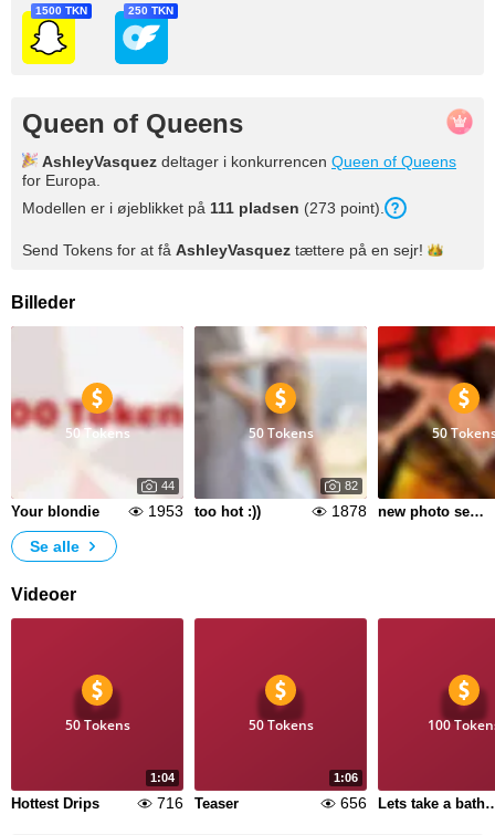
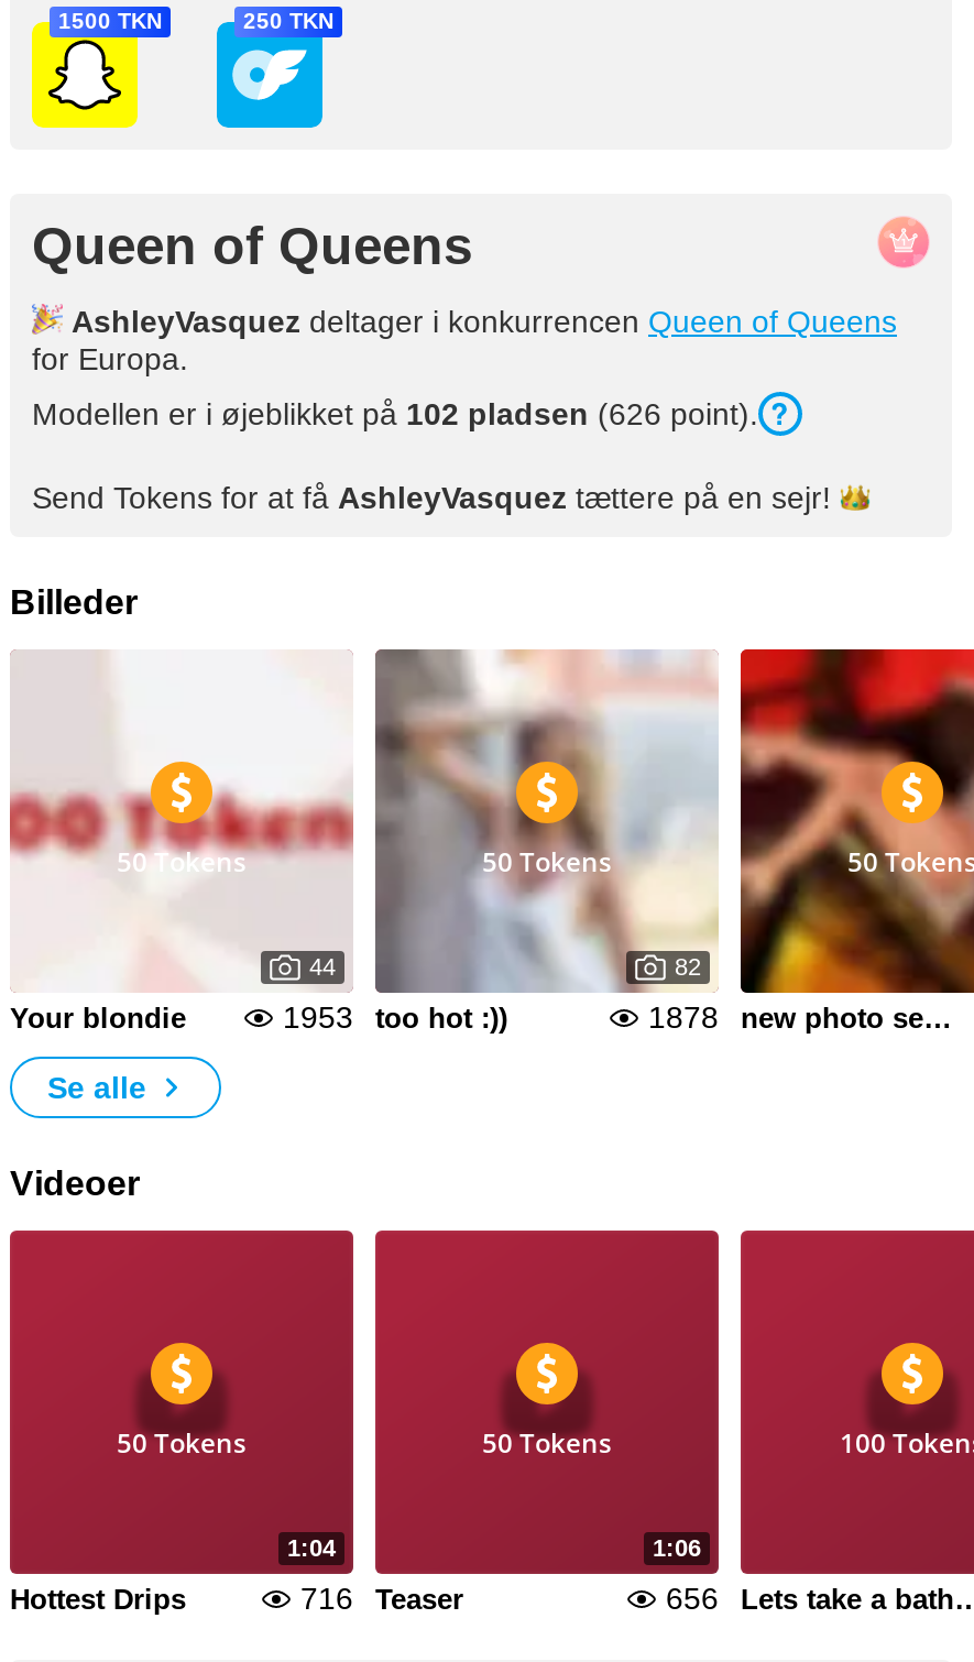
- Modellen er i øjeblikket på 111 pladsen (273 point).
+ Modellen er i øjeblikket på 102 pladsen (626 point).
